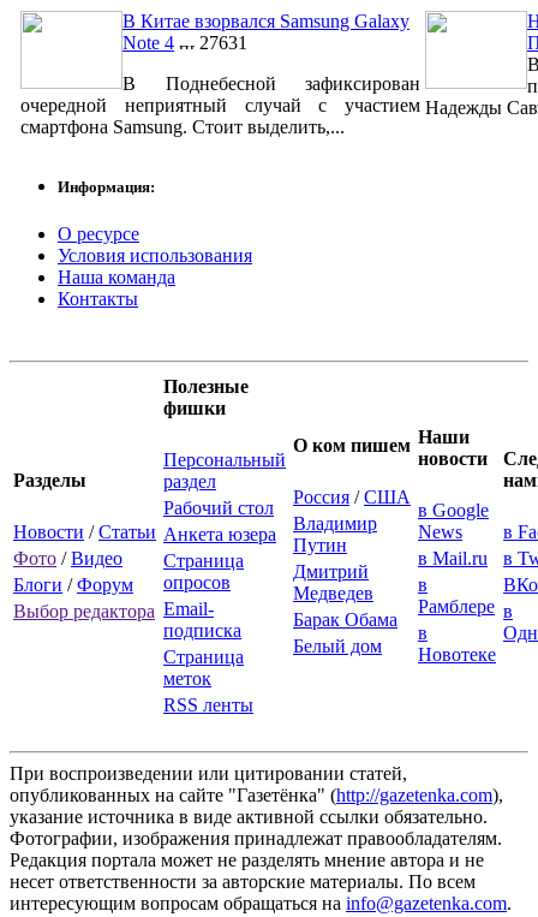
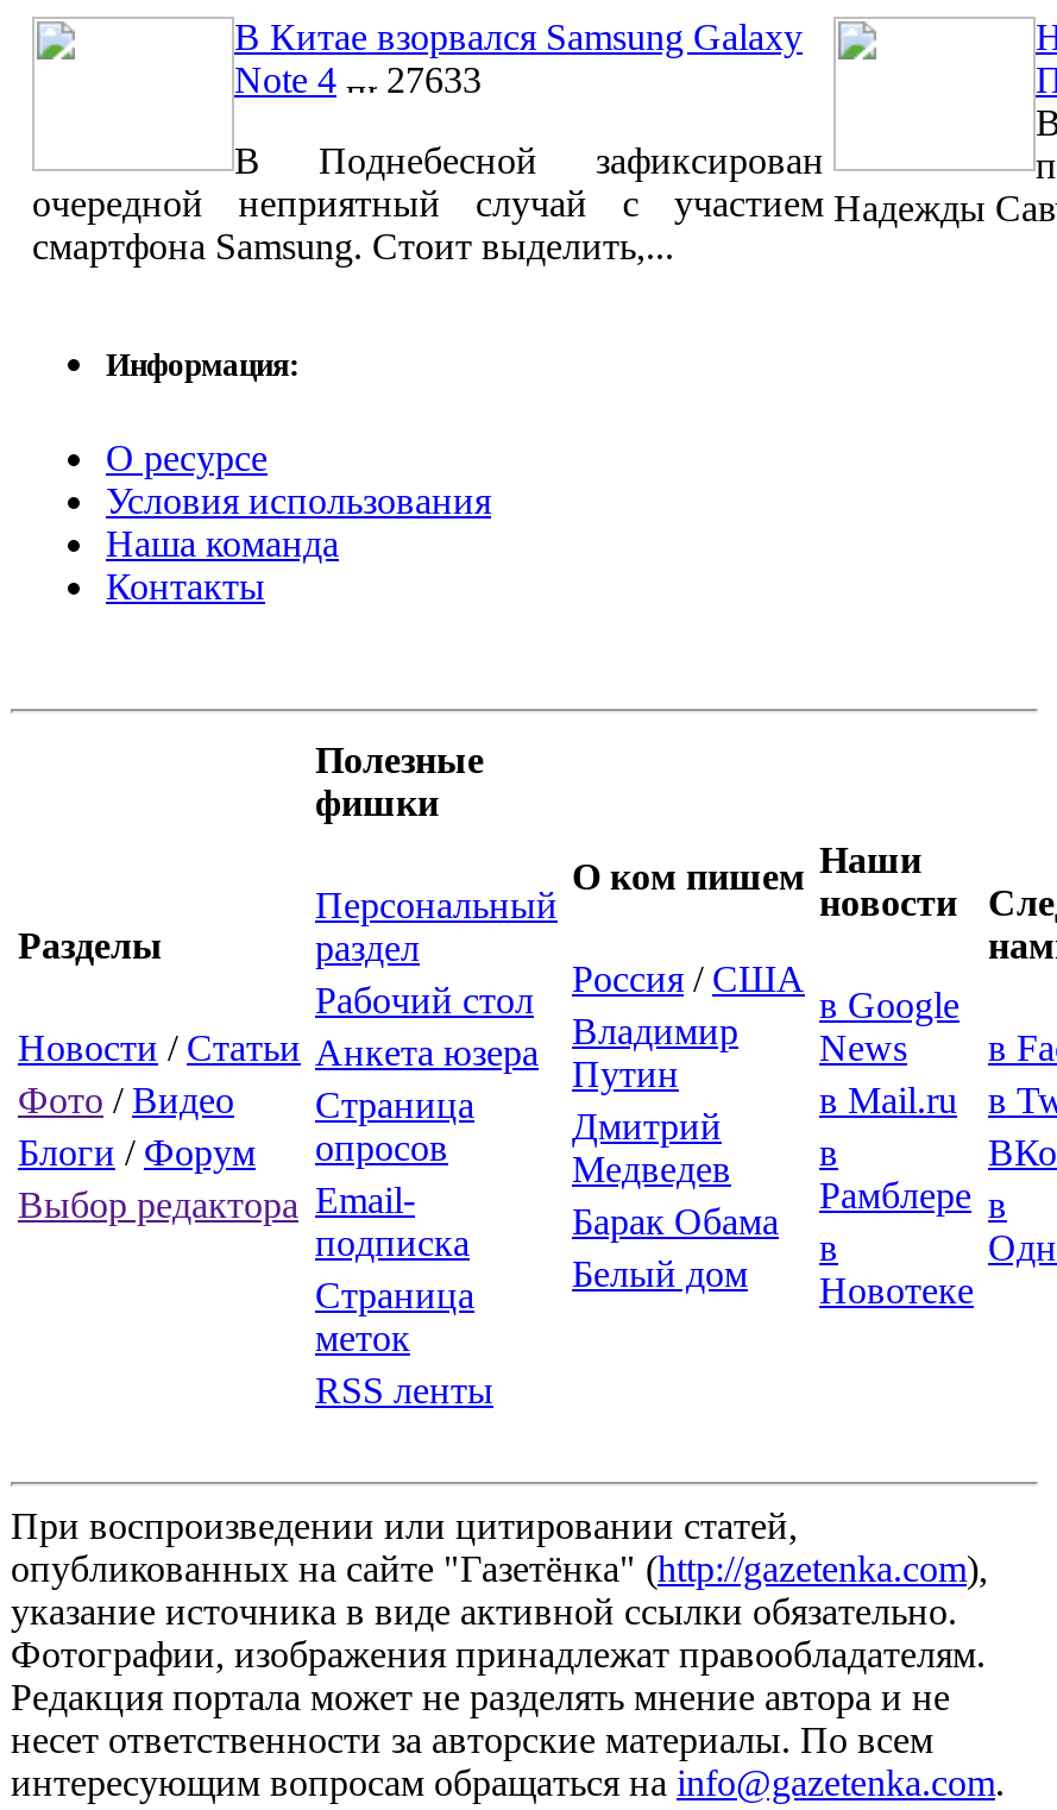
- Note 4 27631
+ Note 4 27633
